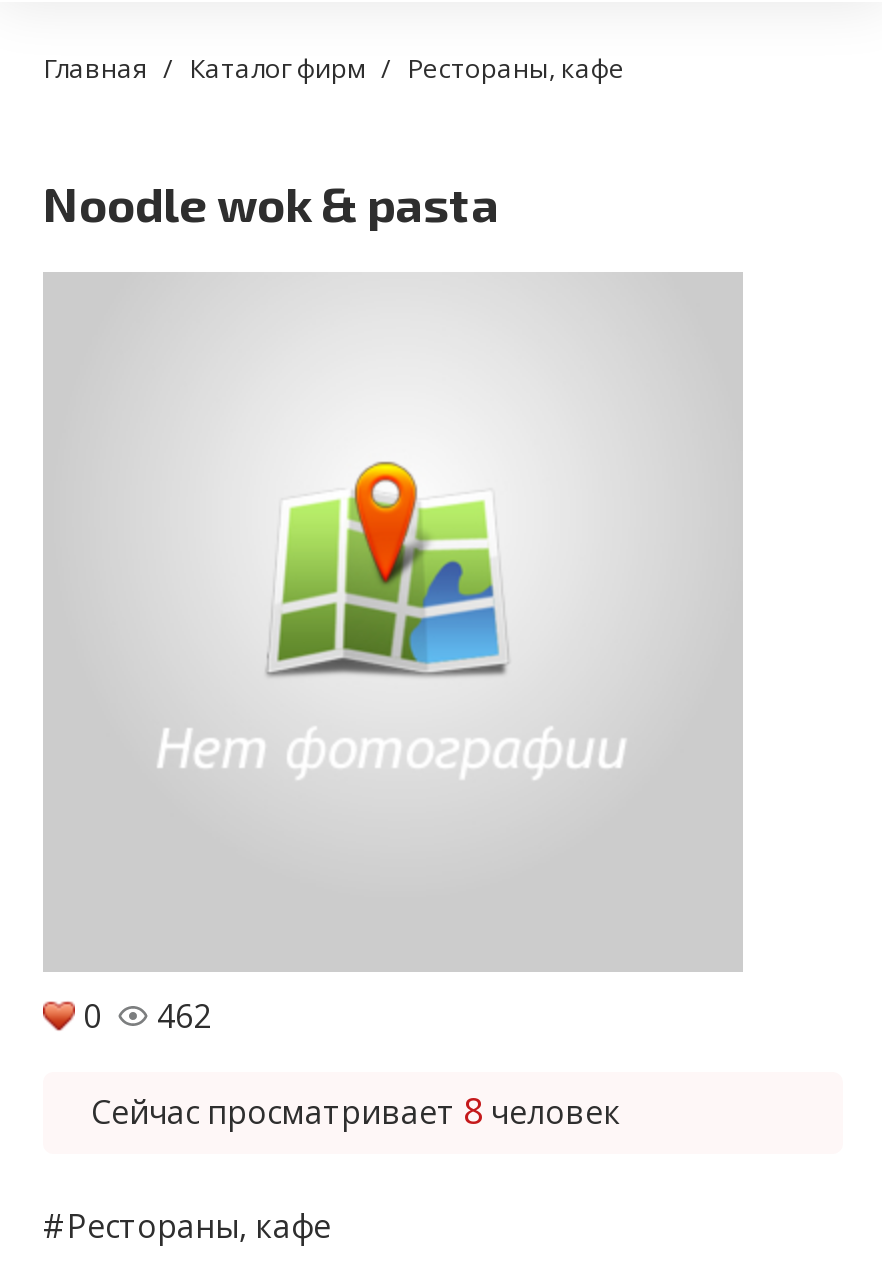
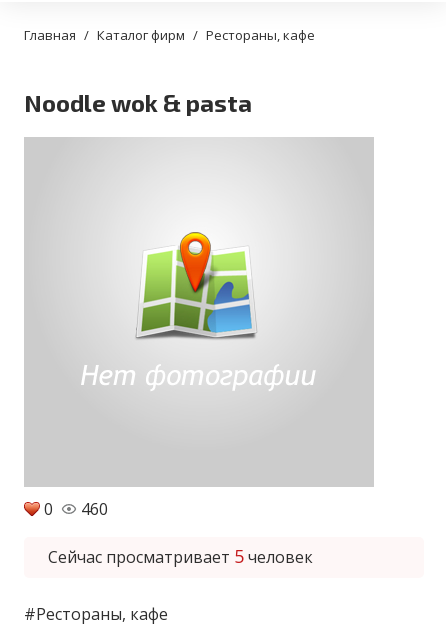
- 0 462
+ 0 460

- Сейчас просматривает 8 человек
+ Сейчас просматривает 5 человек
